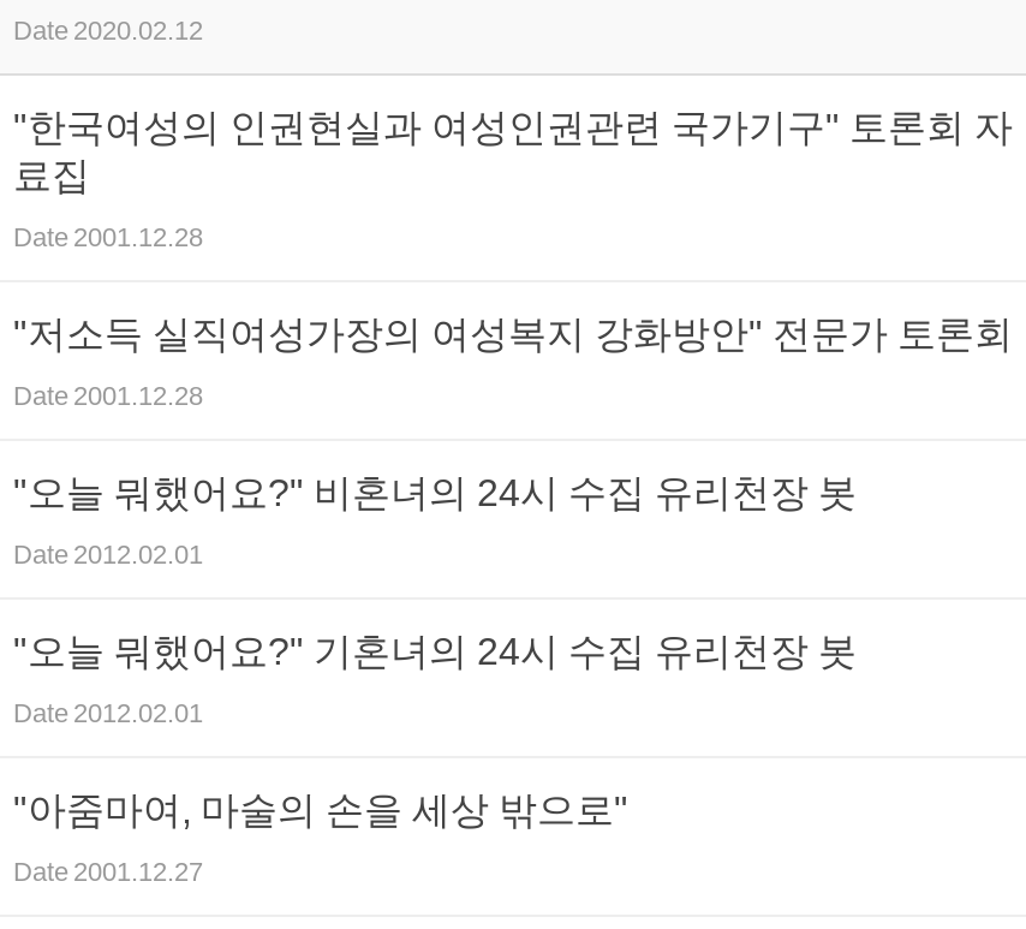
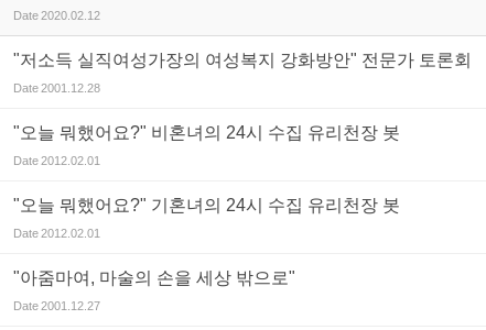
- "한국여성의 인권현실과 여성인권관련 국가기구" 토론회 자
- 료집
- Date 2001.12.28
